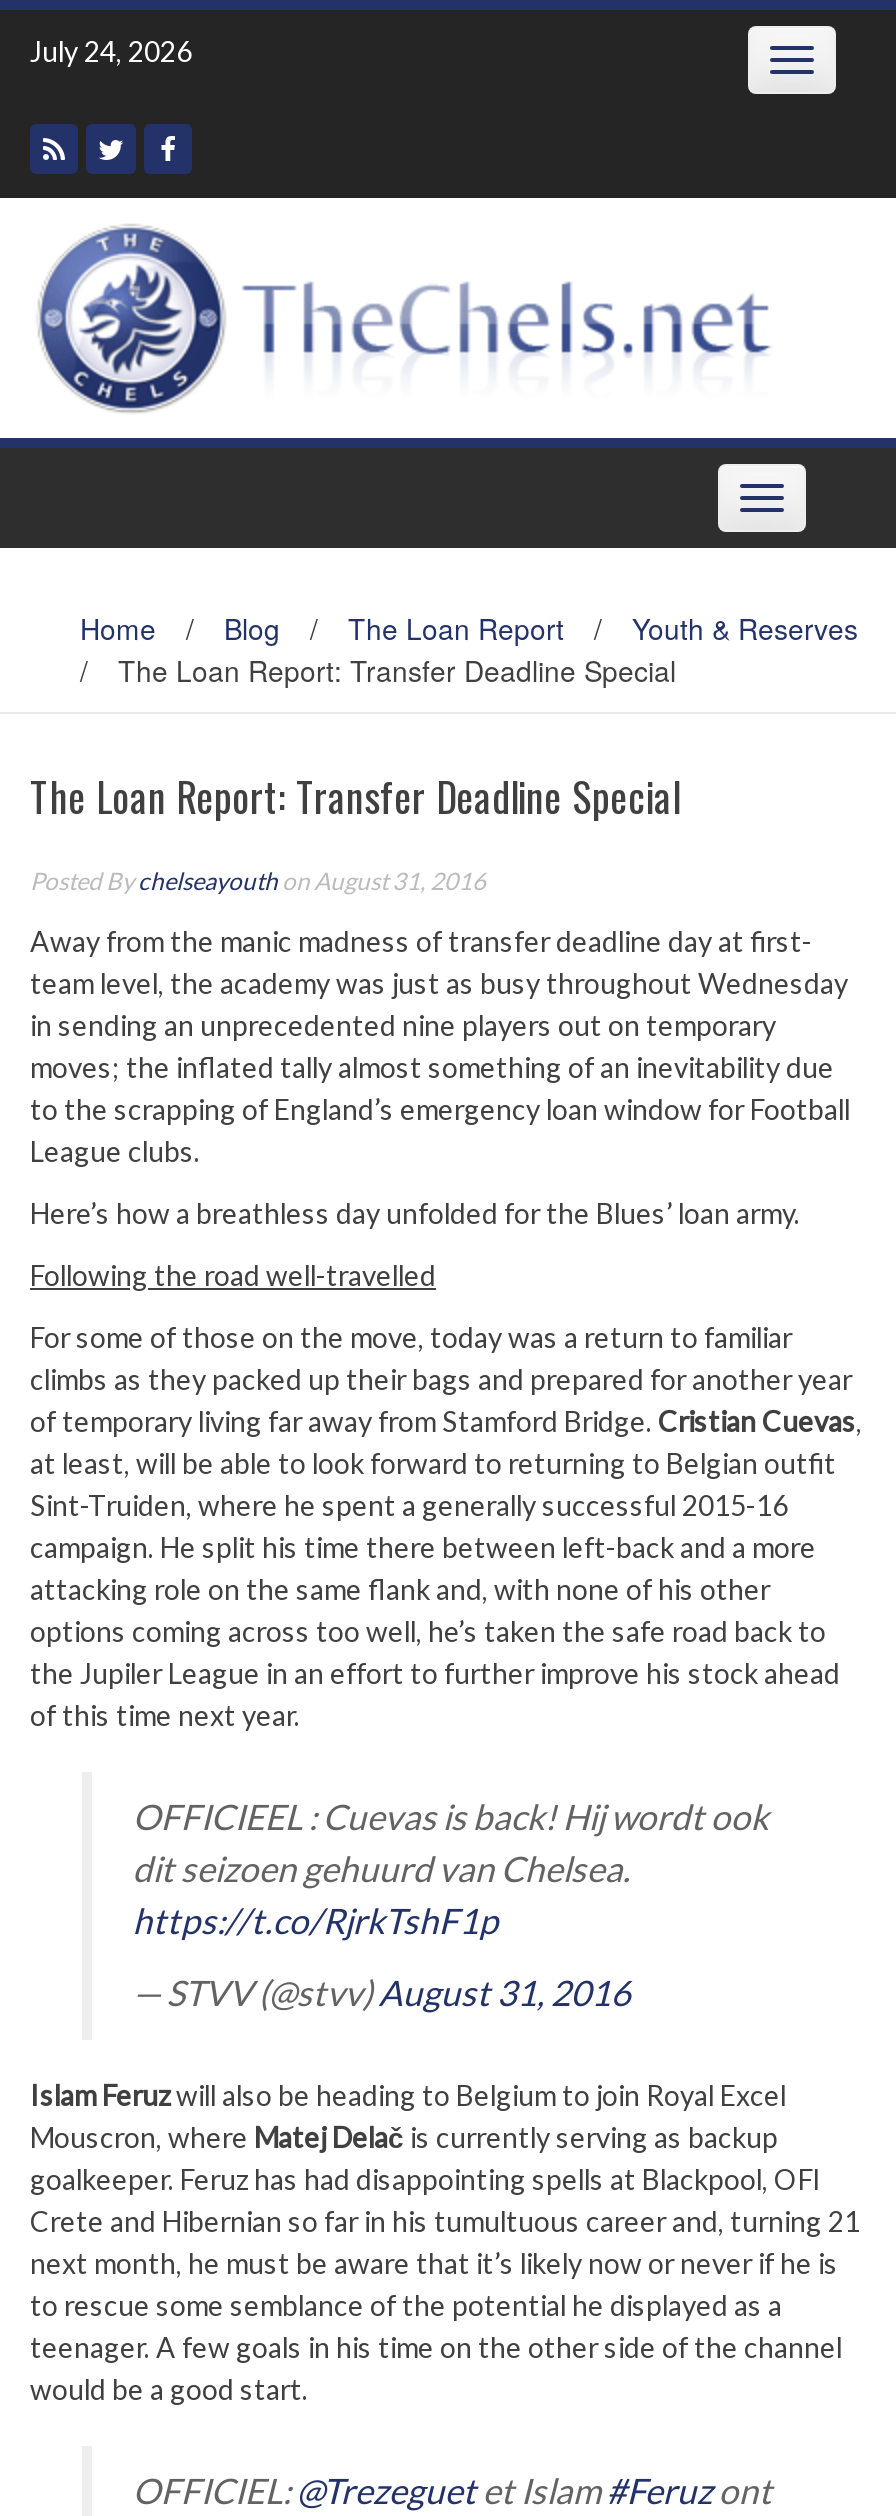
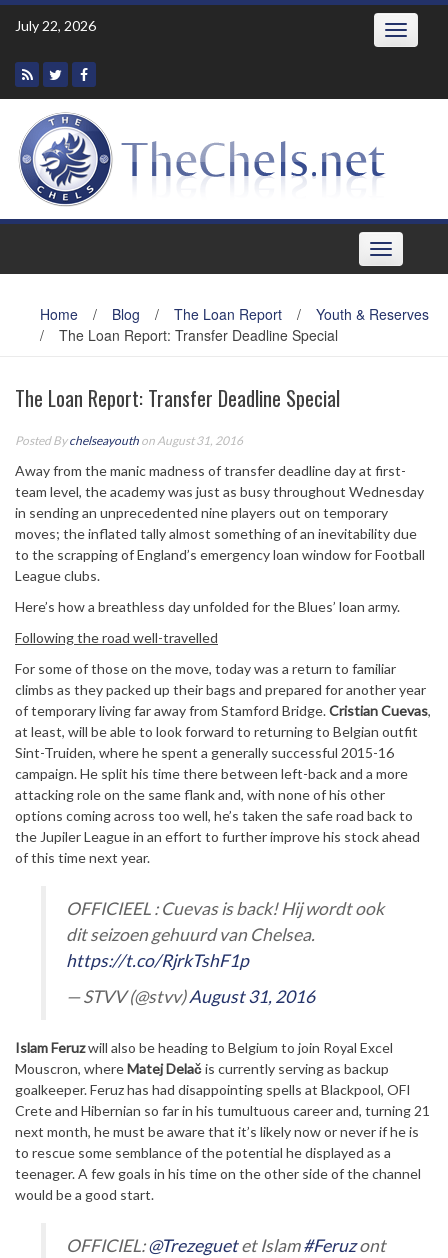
- July 24, 2026
+ July 22, 2026
